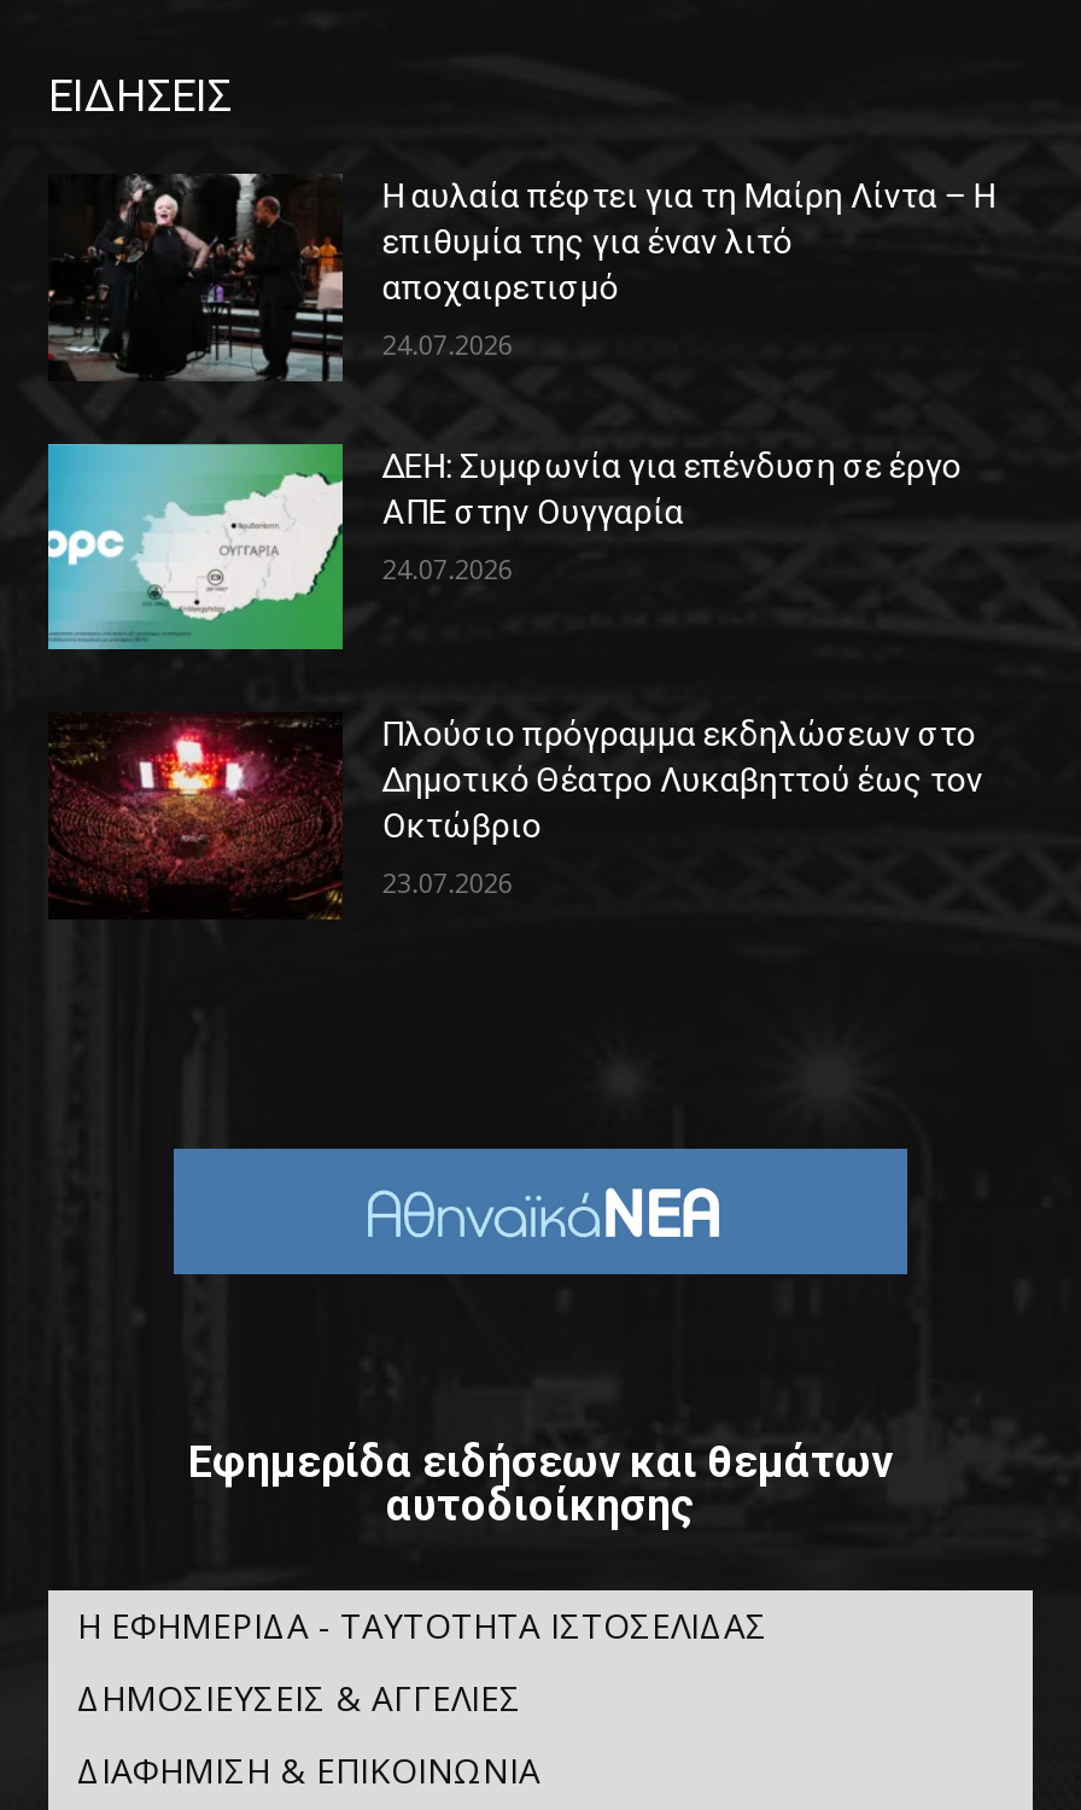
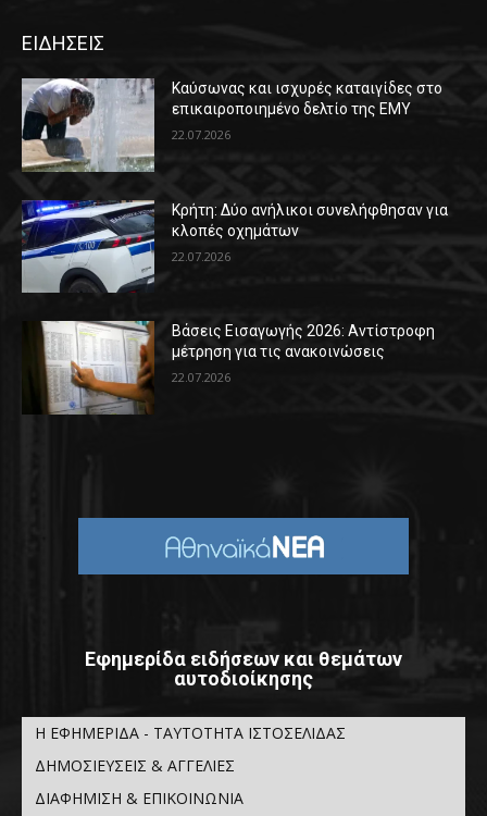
- [image]
- Η αυλαία πέφτει για τη Μαίρη Λίντα – Η
- επιθυμία της για έναν λιτό
- αποχαιρετισμό
+ [image]
+ Καύσωνας και ισχυρές καταιγίδες στο
+ επικαιροποιημένο δελτίο της ΕΜΥ

- 24.07.2026
+ 22.07.2026

- [image]
- ΔΕΗ: Συμφωνία για επένδυση σε έργο
- ΑΠΕ στην Ουγγαρία
+ [image]
+ Κρήτη: Δύο ανήλικοι συνελήφθησαν για
+ κλοπές οχημάτων

- 24.07.2026
+ 22.07.2026

- [image]
- Πλούσιο πρόγραμμα εκδηλώσεων στο
- Δημοτικό Θέατρο Λυκαβηττού έως τον
- Οκτώβριο
+ [image]
+ Βάσεις Εισαγωγής 2026: Αντίστροφη
+ μέτρηση για τις ανακοινώσεις

- 23.07.2026
+ 22.07.2026
